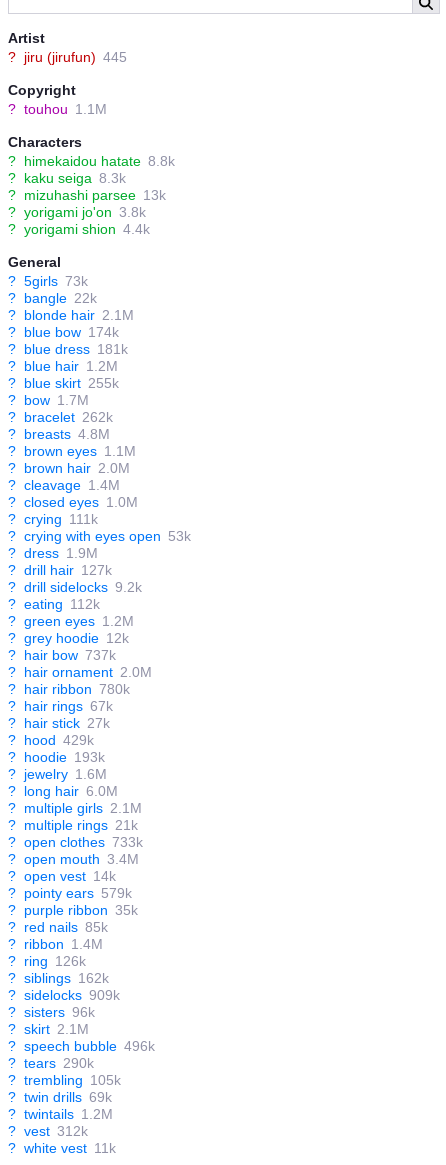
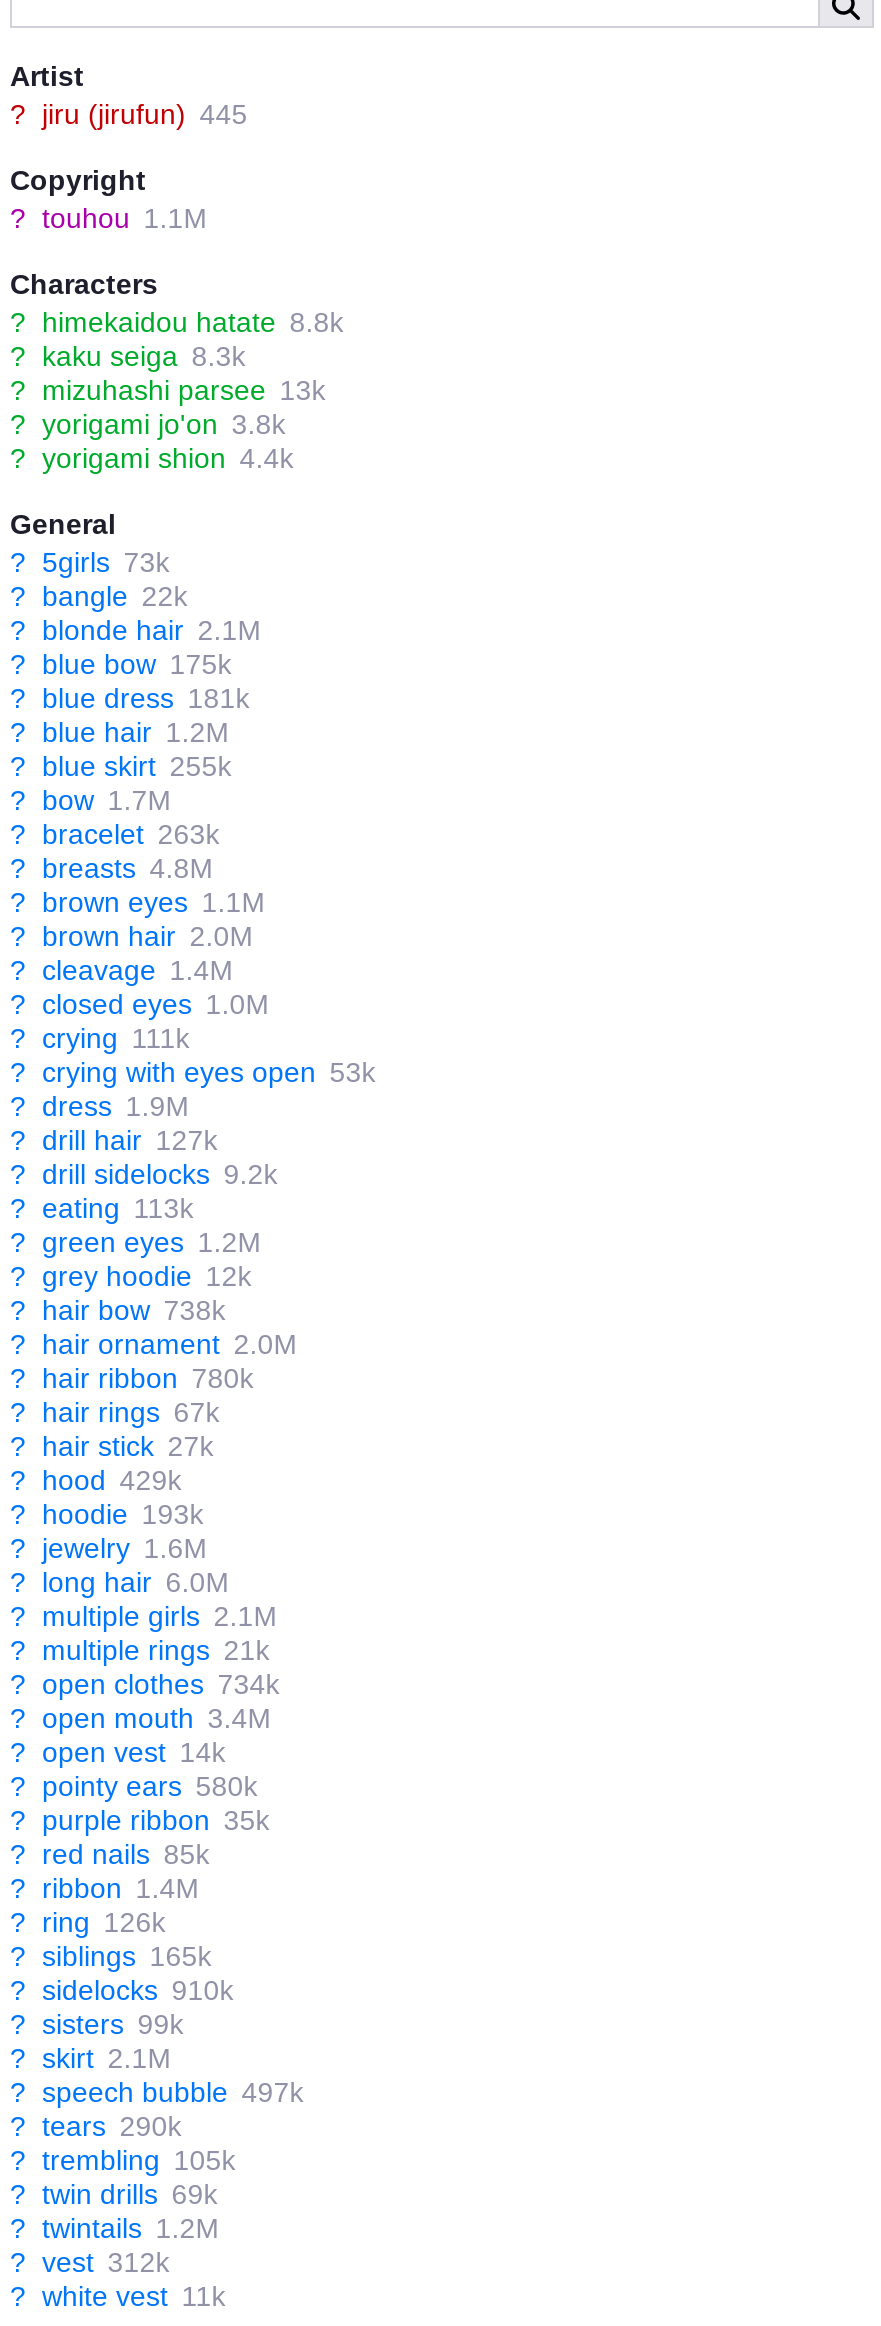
- ? blue bow 174k
+ ? blue bow 175k

- ? bracelet 262k
+ ? bracelet 263k

- ? eating 112k
+ ? eating 113k

- ? hair bow 737k
+ ? hair bow 738k

- ? open clothes 733k
+ ? open clothes 734k

- ? pointy ears 579k
+ ? pointy ears 580k

- ? siblings 162k
+ ? siblings 165k

- ? sidelocks 909k
+ ? sidelocks 910k

- ? sisters 96k
+ ? sisters 99k

- ? speech bubble 496k
+ ? speech bubble 497k
